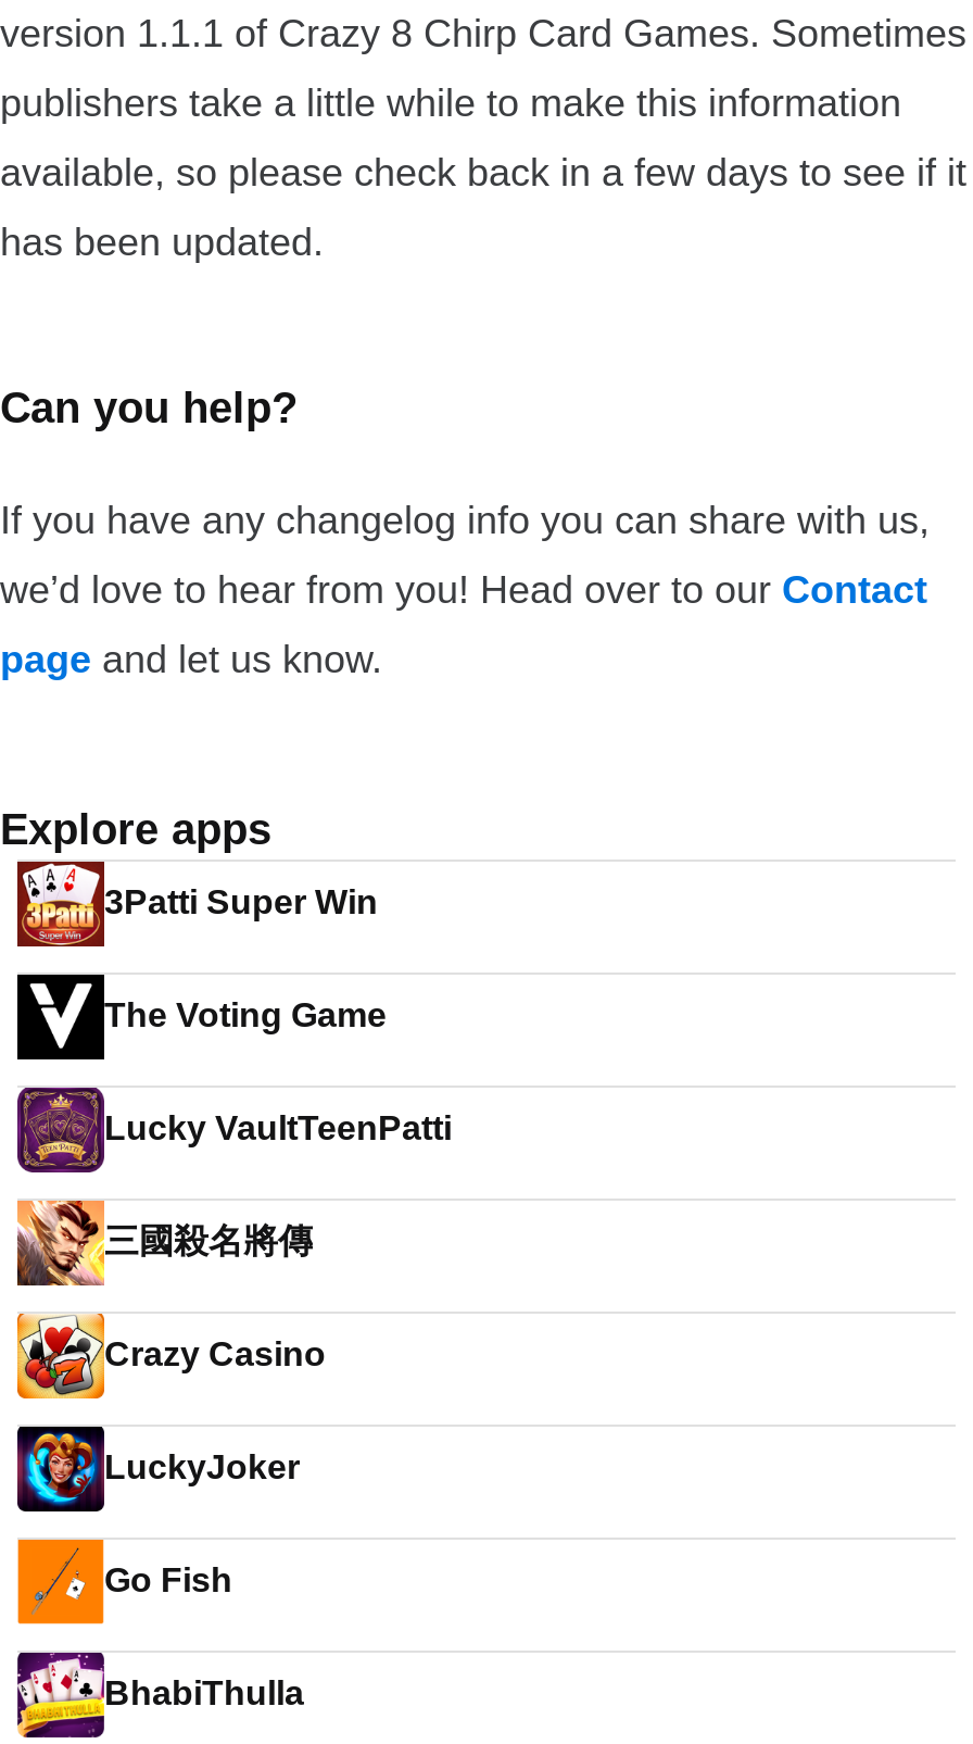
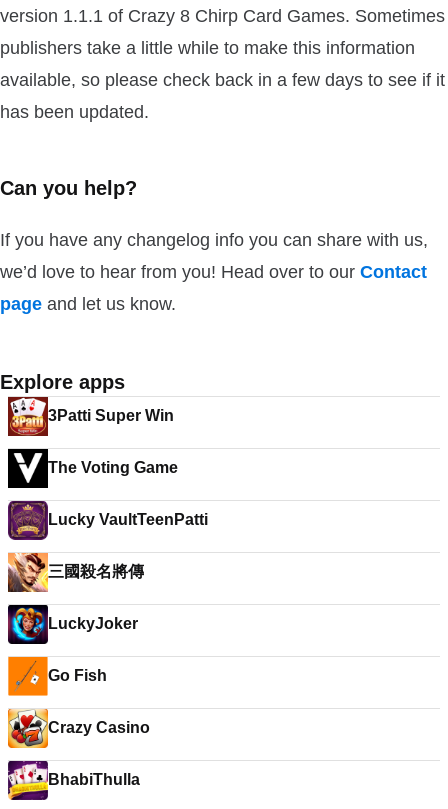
moved down: [image] | Crazy Casino

moved up: [image] | LuckyJoker | Go Fish
